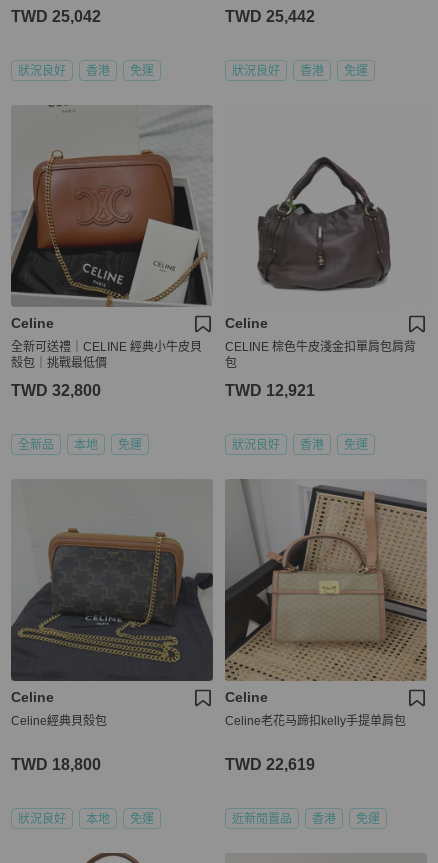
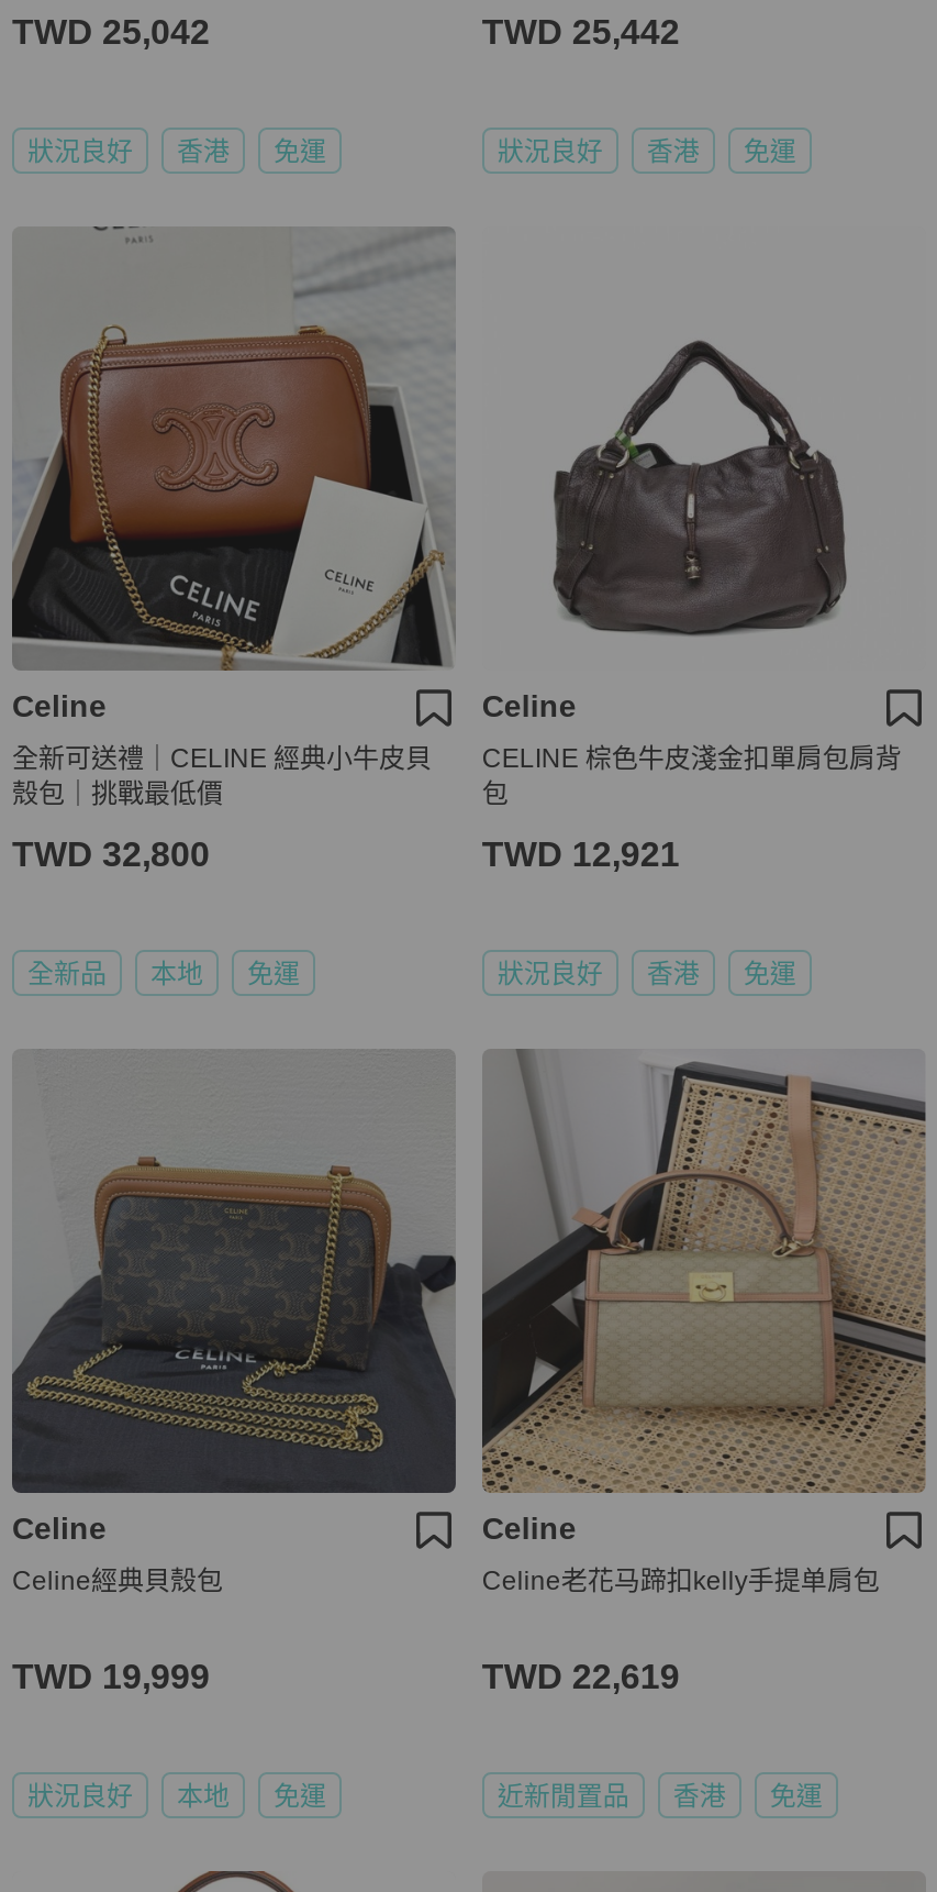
- TWD 18,800
+ TWD 19,999
